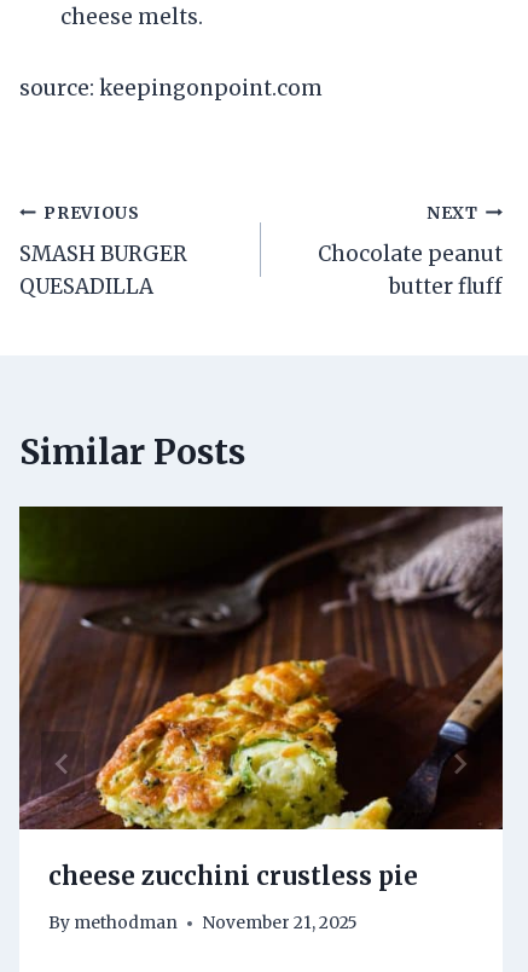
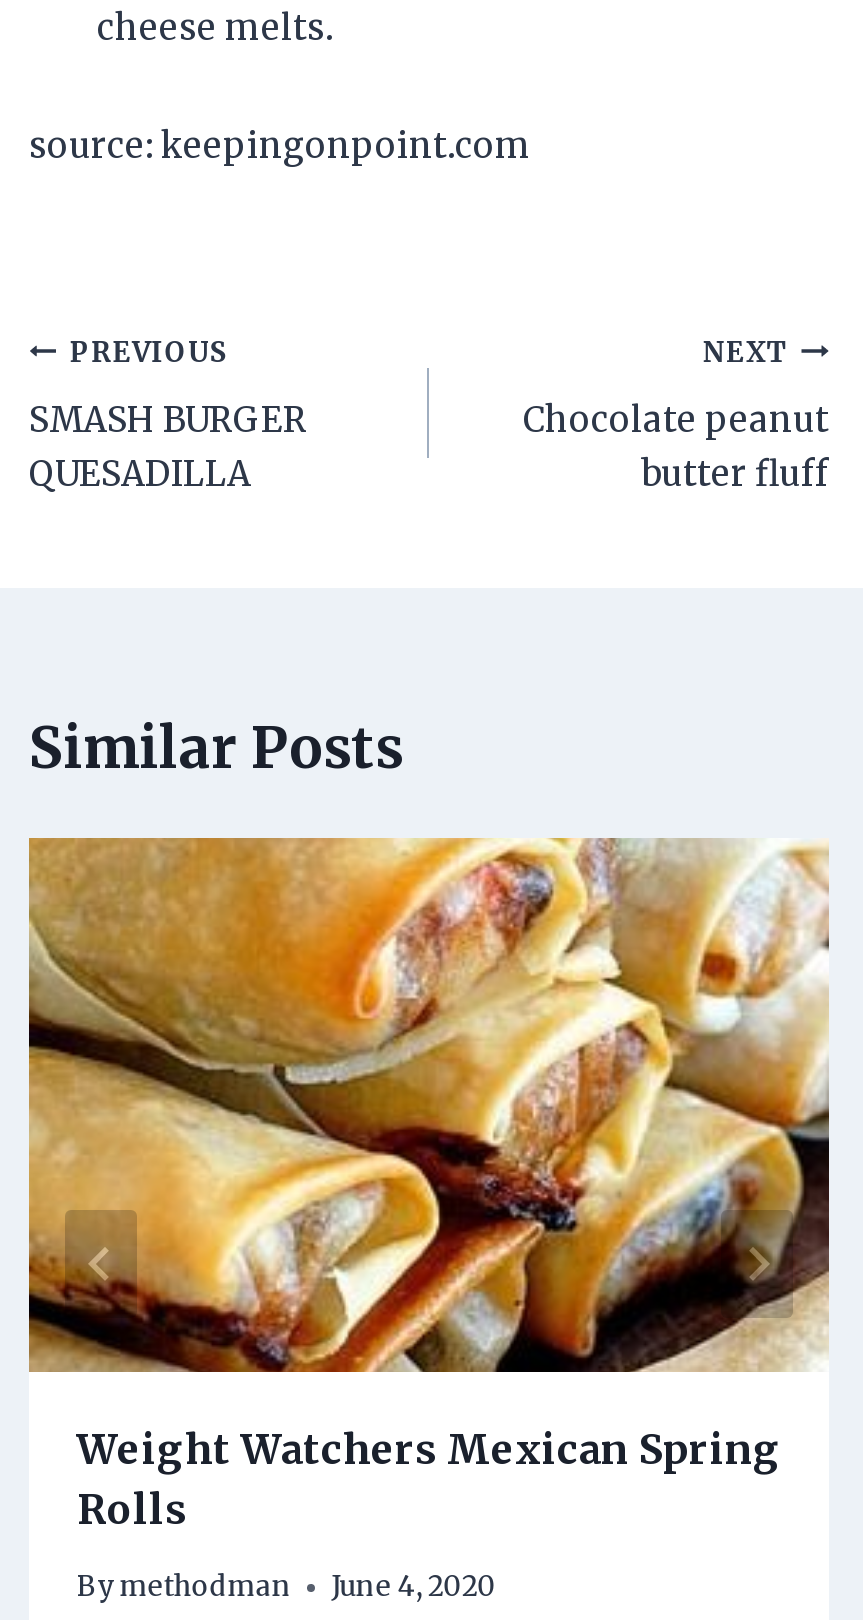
- [image]
- cheese zucchini crustless pie
+ [image]
+ Weight Watchers Mexican Spring
+ Rolls

- By methodman November 21, 2025
+ By methodman June 4, 2020
